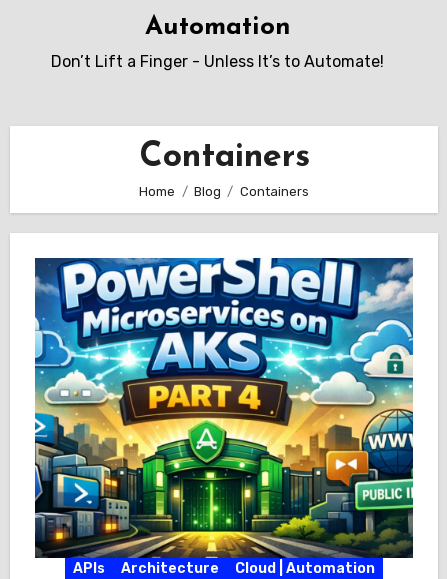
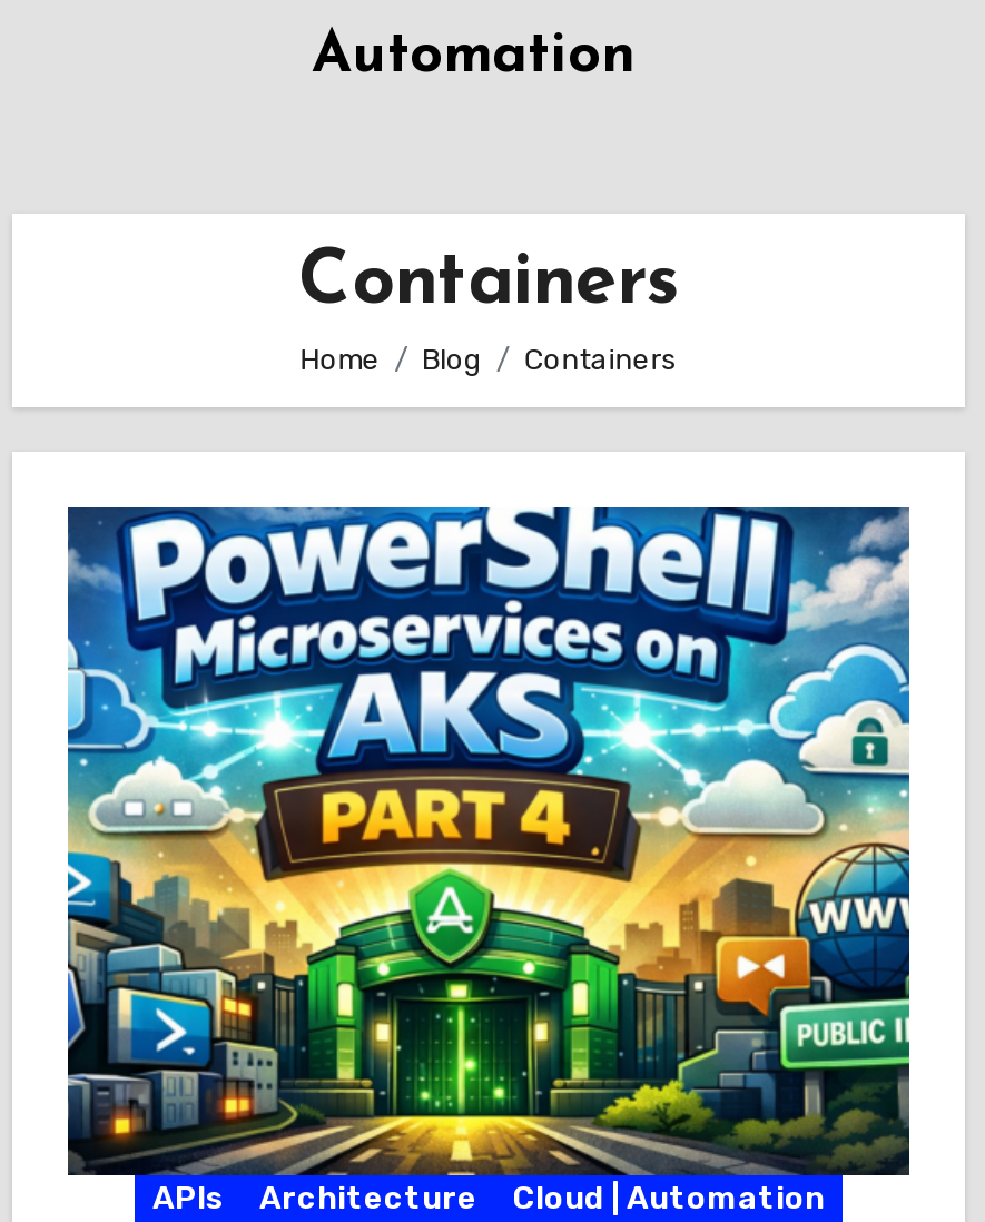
- Don’t Lift a Finger - Unless It’s to Automate!
